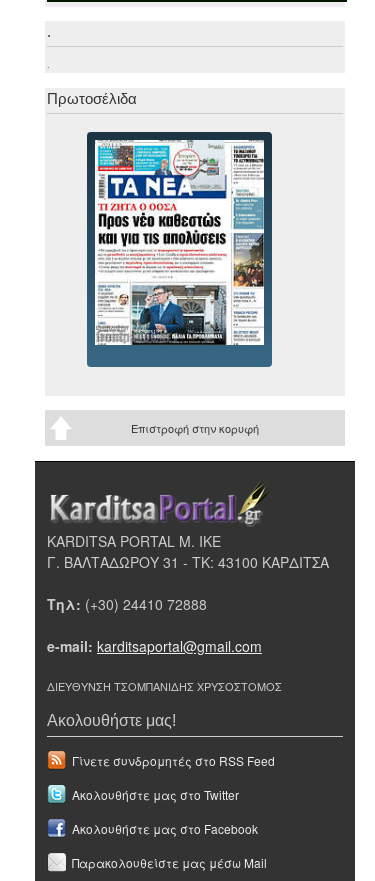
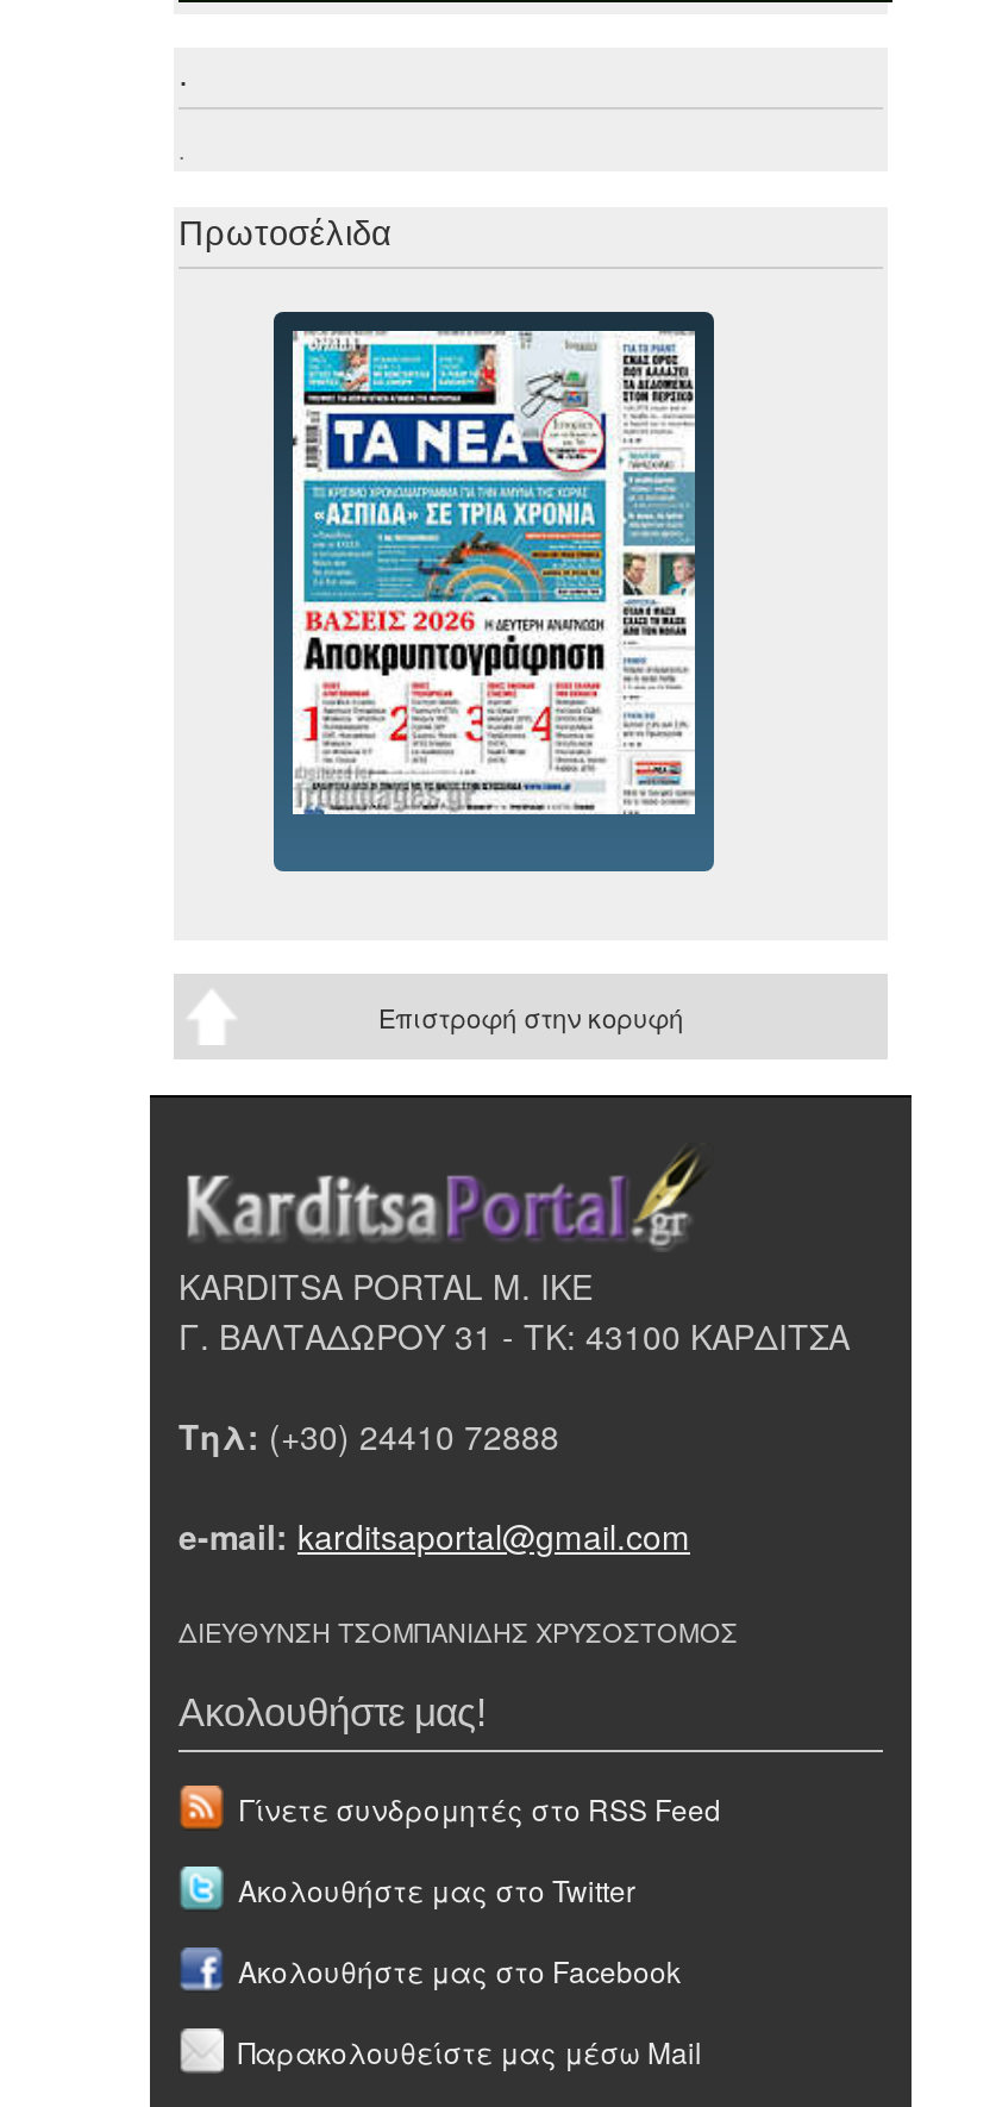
- [image]
+ [image]
